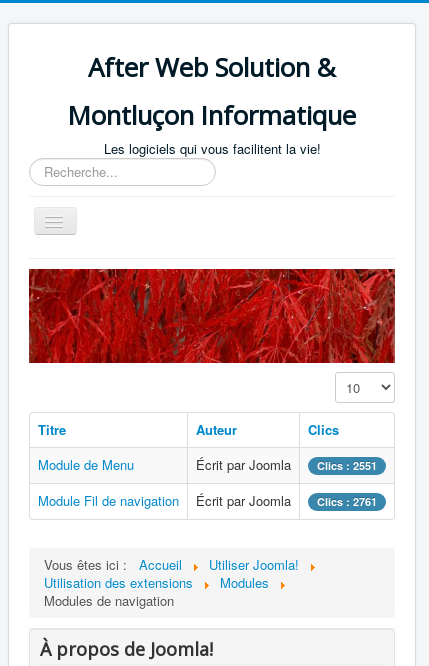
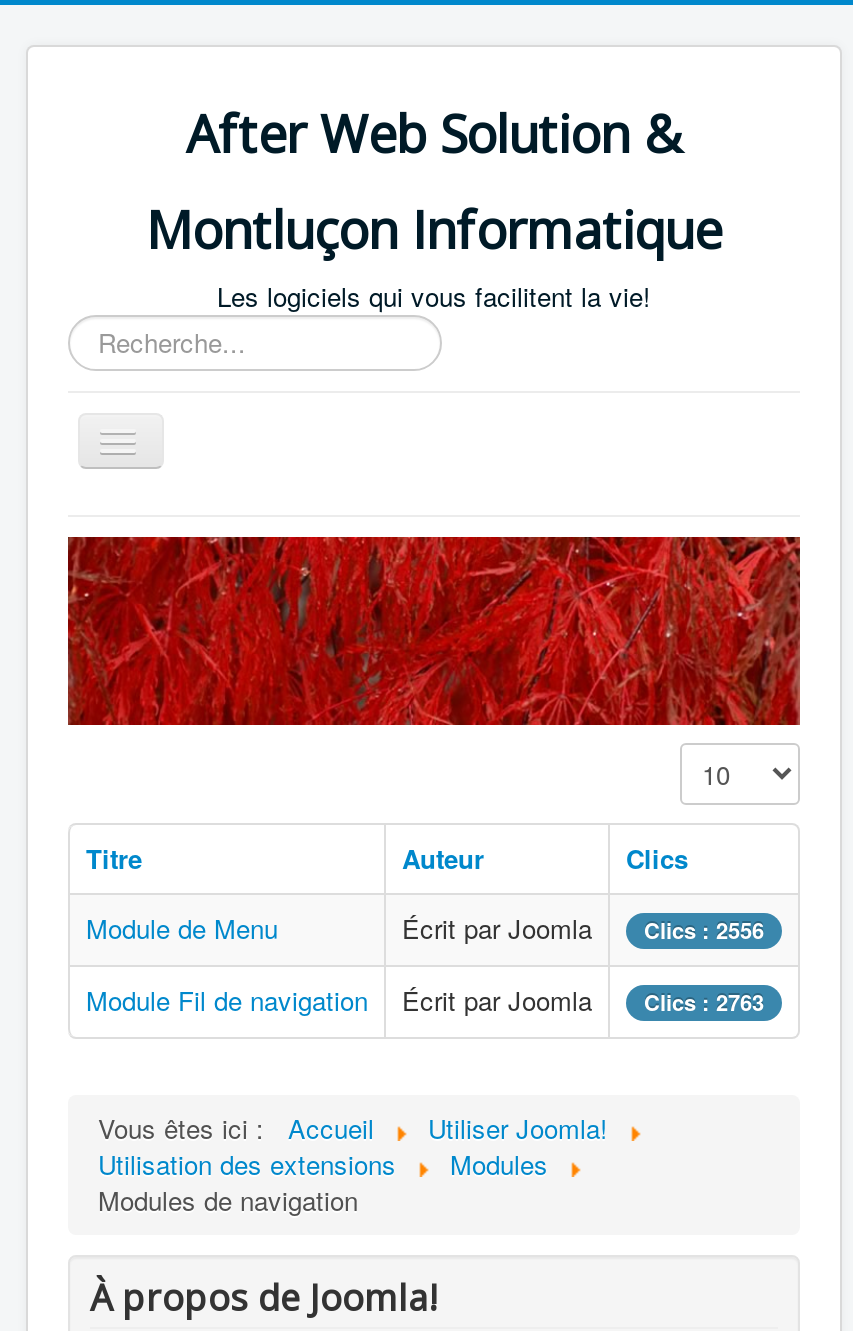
- Écrit par Joomla Clics : 2551
+ Écrit par Joomla Clics : 2556

- Module Fil de navigation Écrit par Joomla Clics : 2761
+ Module Fil de navigation Écrit par Joomla Clics : 2763
